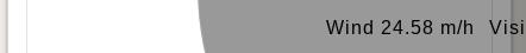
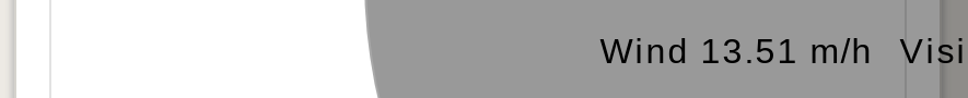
- Wind 24.58 m/h
+ Wind 13.51 m/h
